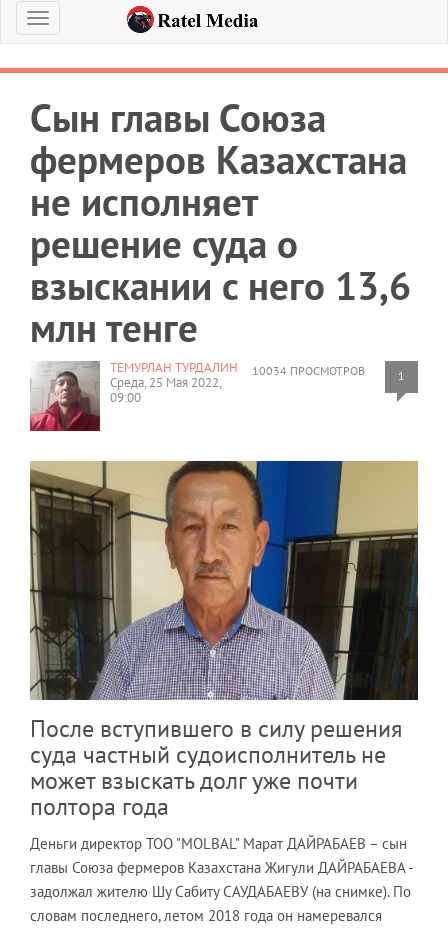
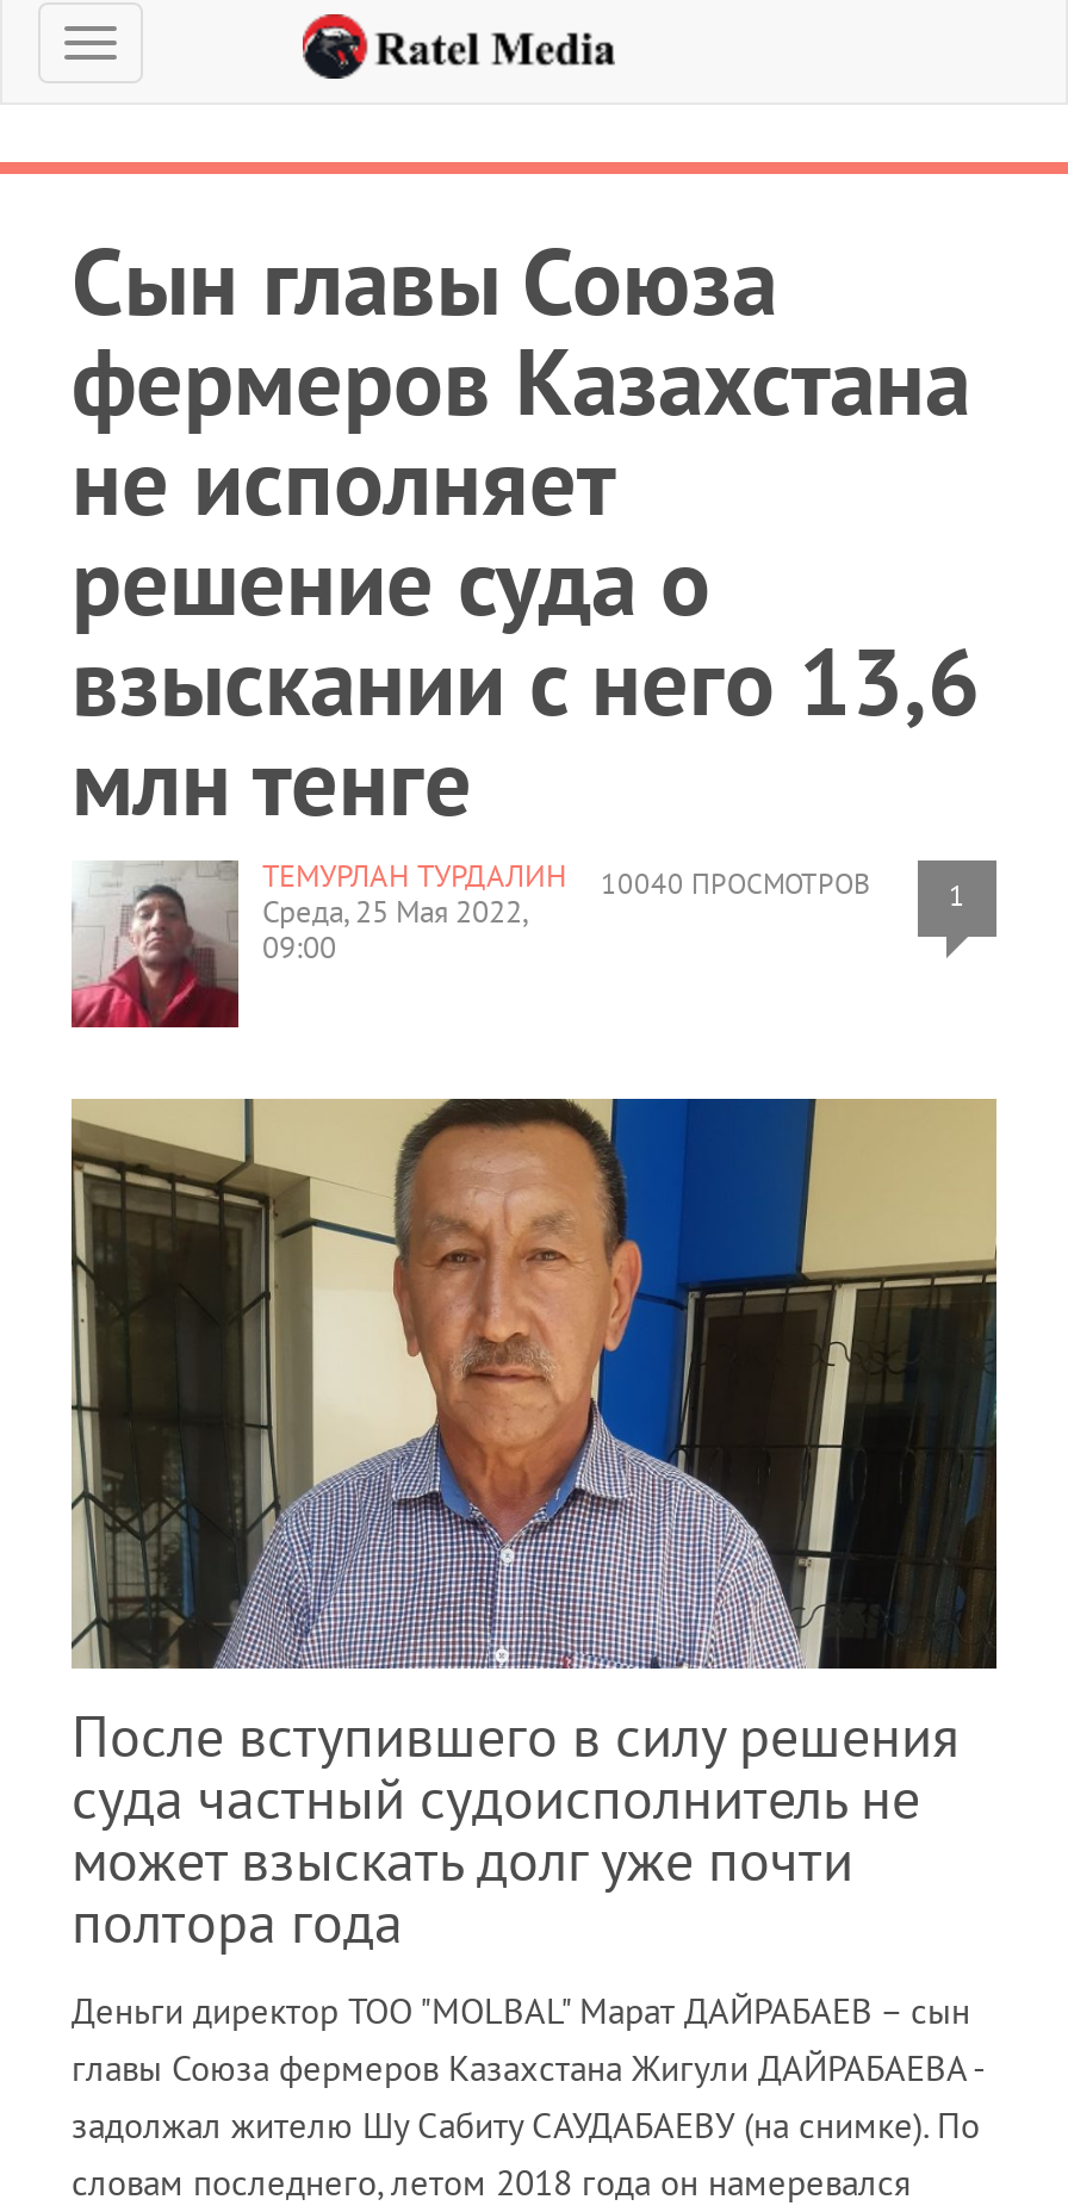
- ТЕМУРЛАН ТУРДАЛИН 10034 ПРОСМОТРОВ
+ ТЕМУРЛАН ТУРДАЛИН 10040 ПРОСМОТРОВ
